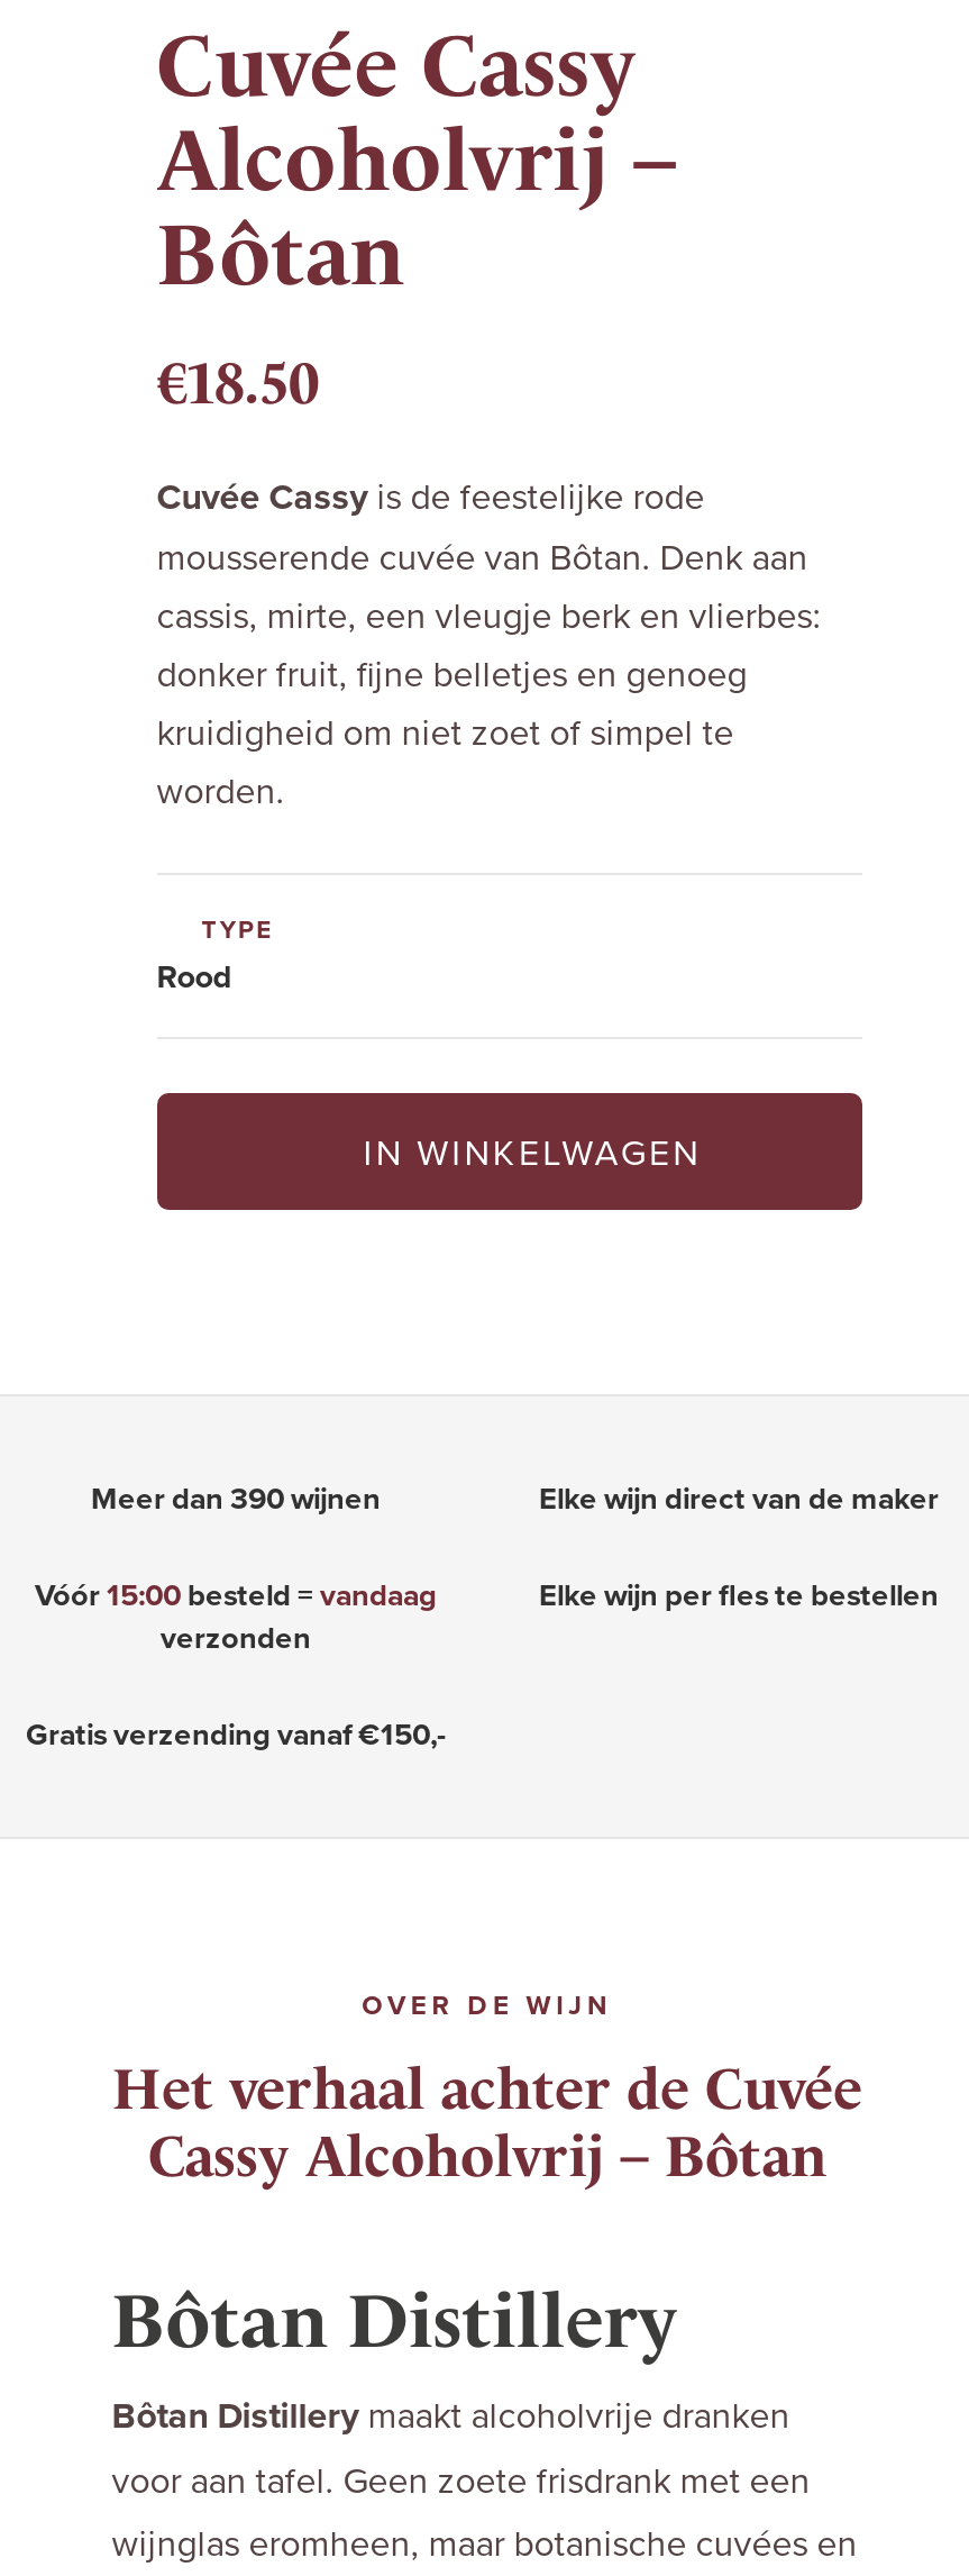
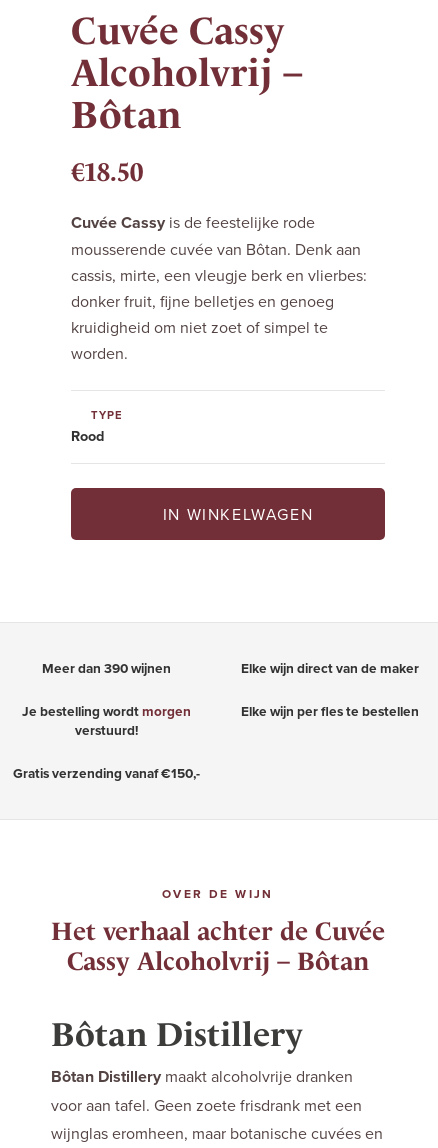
- Vóór 15:00 besteld = vandaag
- verzonden
+ Je bestelling wordt morgen
+ verstuurd!
